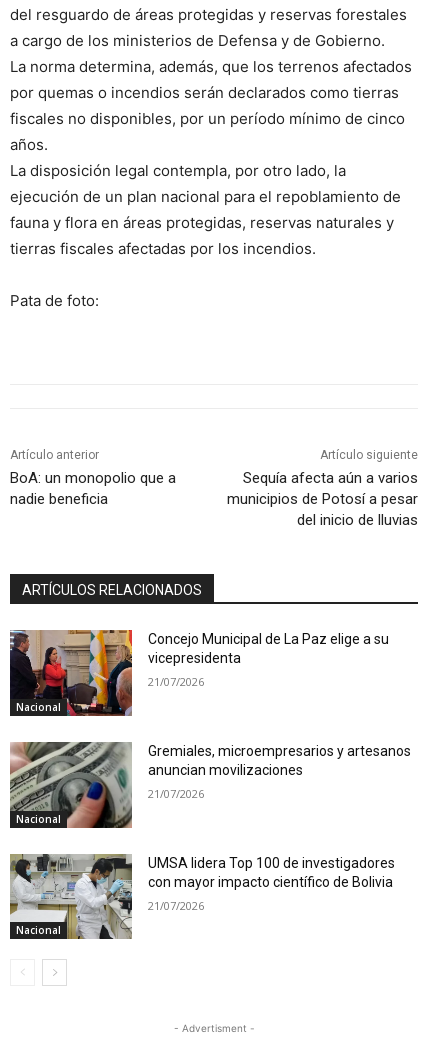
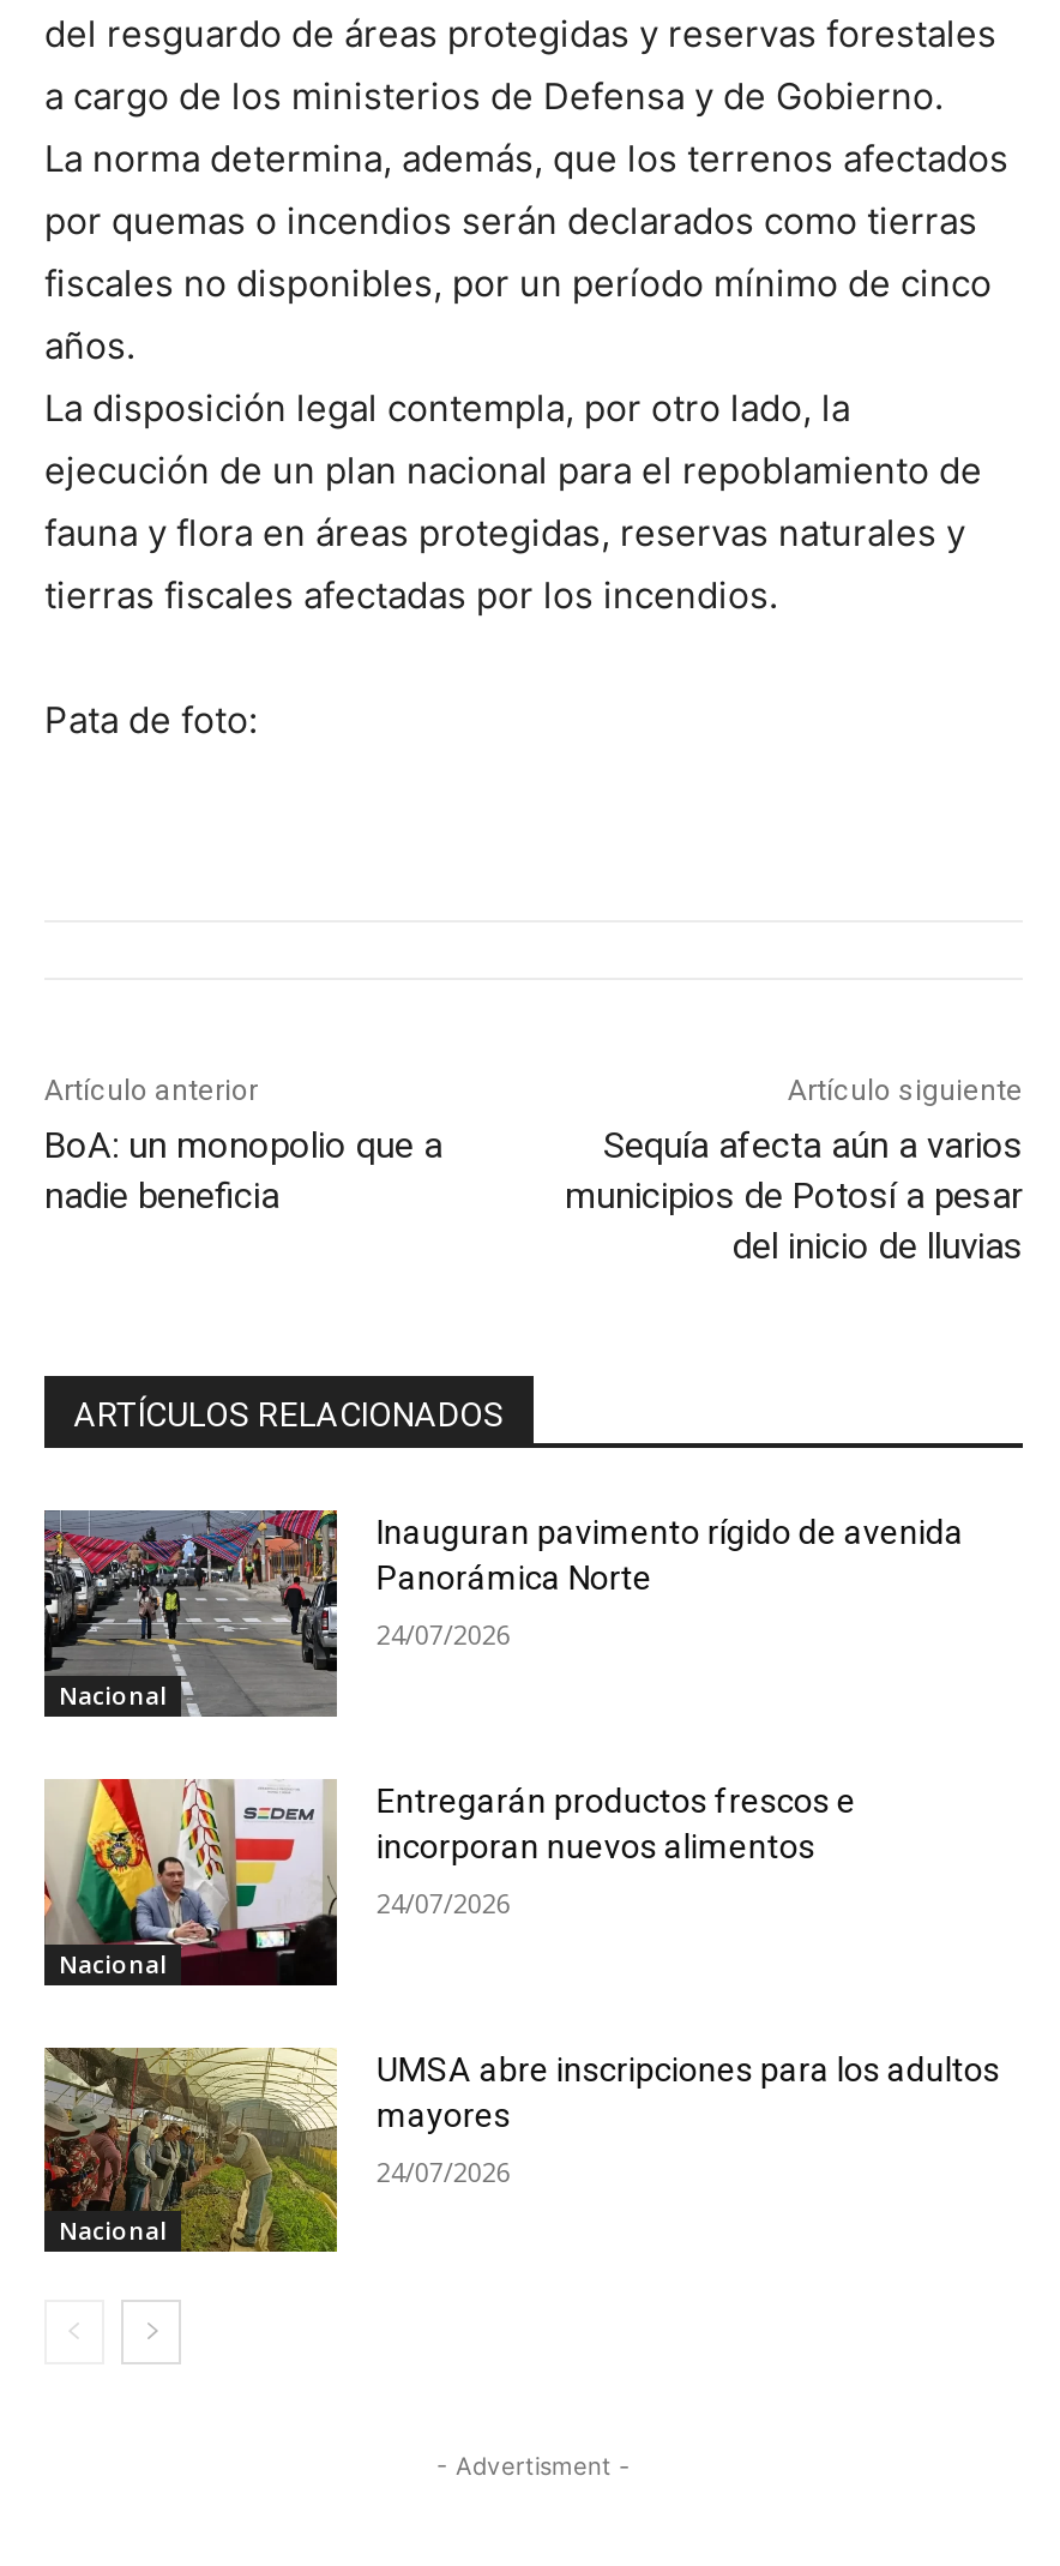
- [image]
- Concejo Municipal de La Paz elige a su
- vicepresidenta
+ [image]
+ Inauguran pavimento rígido de avenida
+ Panorámica Norte

- 21/07/2026
+ 24/07/2026

- [image]
- Gremiales, microempresarios y artesanos
- anuncian movilizaciones
+ [image]
+ Entregarán productos frescos e
+ incorporan nuevos alimentos

- 21/07/2026
+ 24/07/2026

- [image]
- UMSA lidera Top 100 de investigadores
- con mayor impacto científico de Bolivia
+ [image]
+ UMSA abre inscripciones para los adultos
+ mayores

- 21/07/2026
+ 24/07/2026
